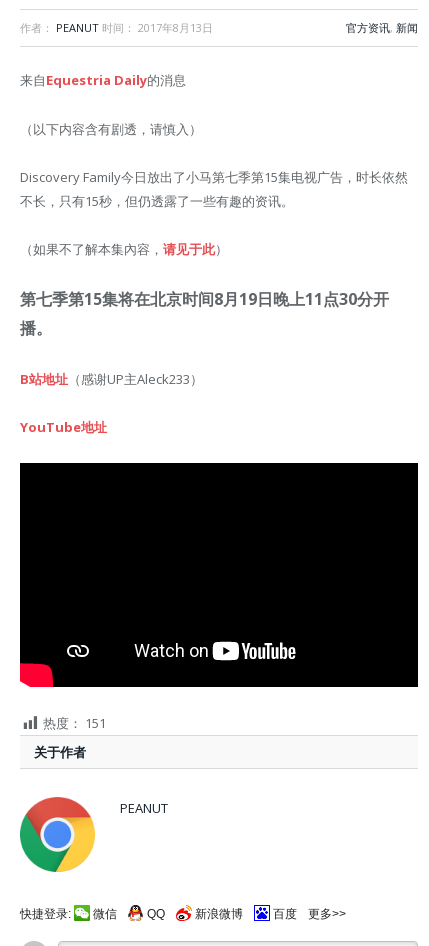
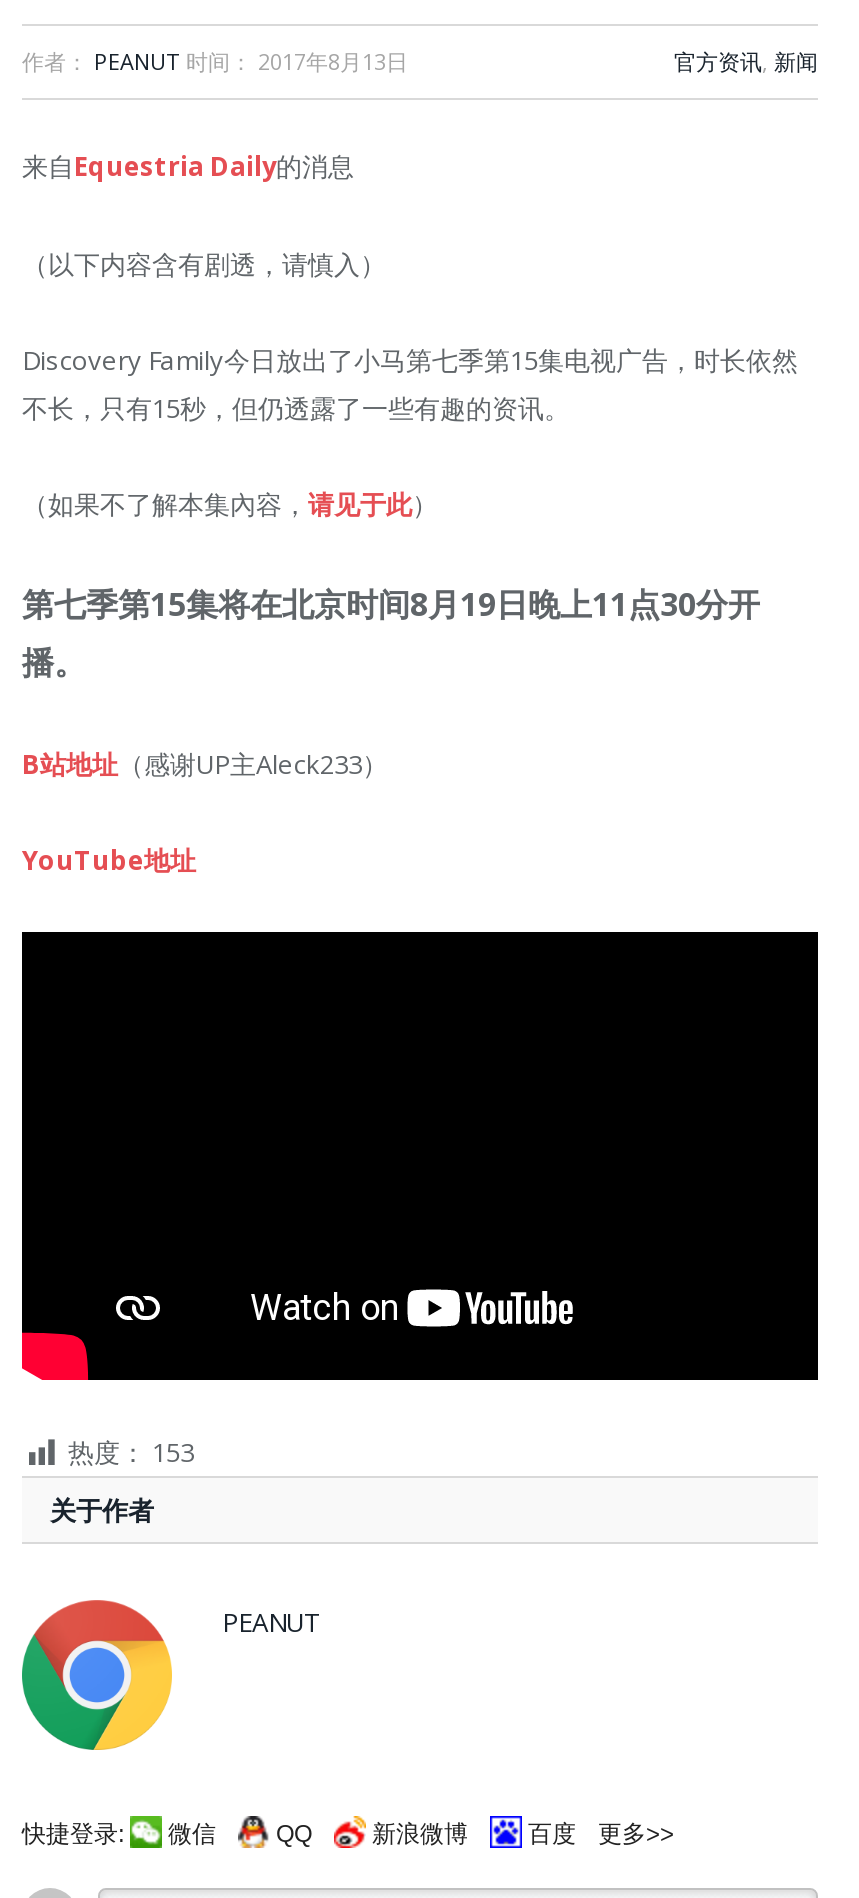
- 热度： 151
+ 热度： 153
